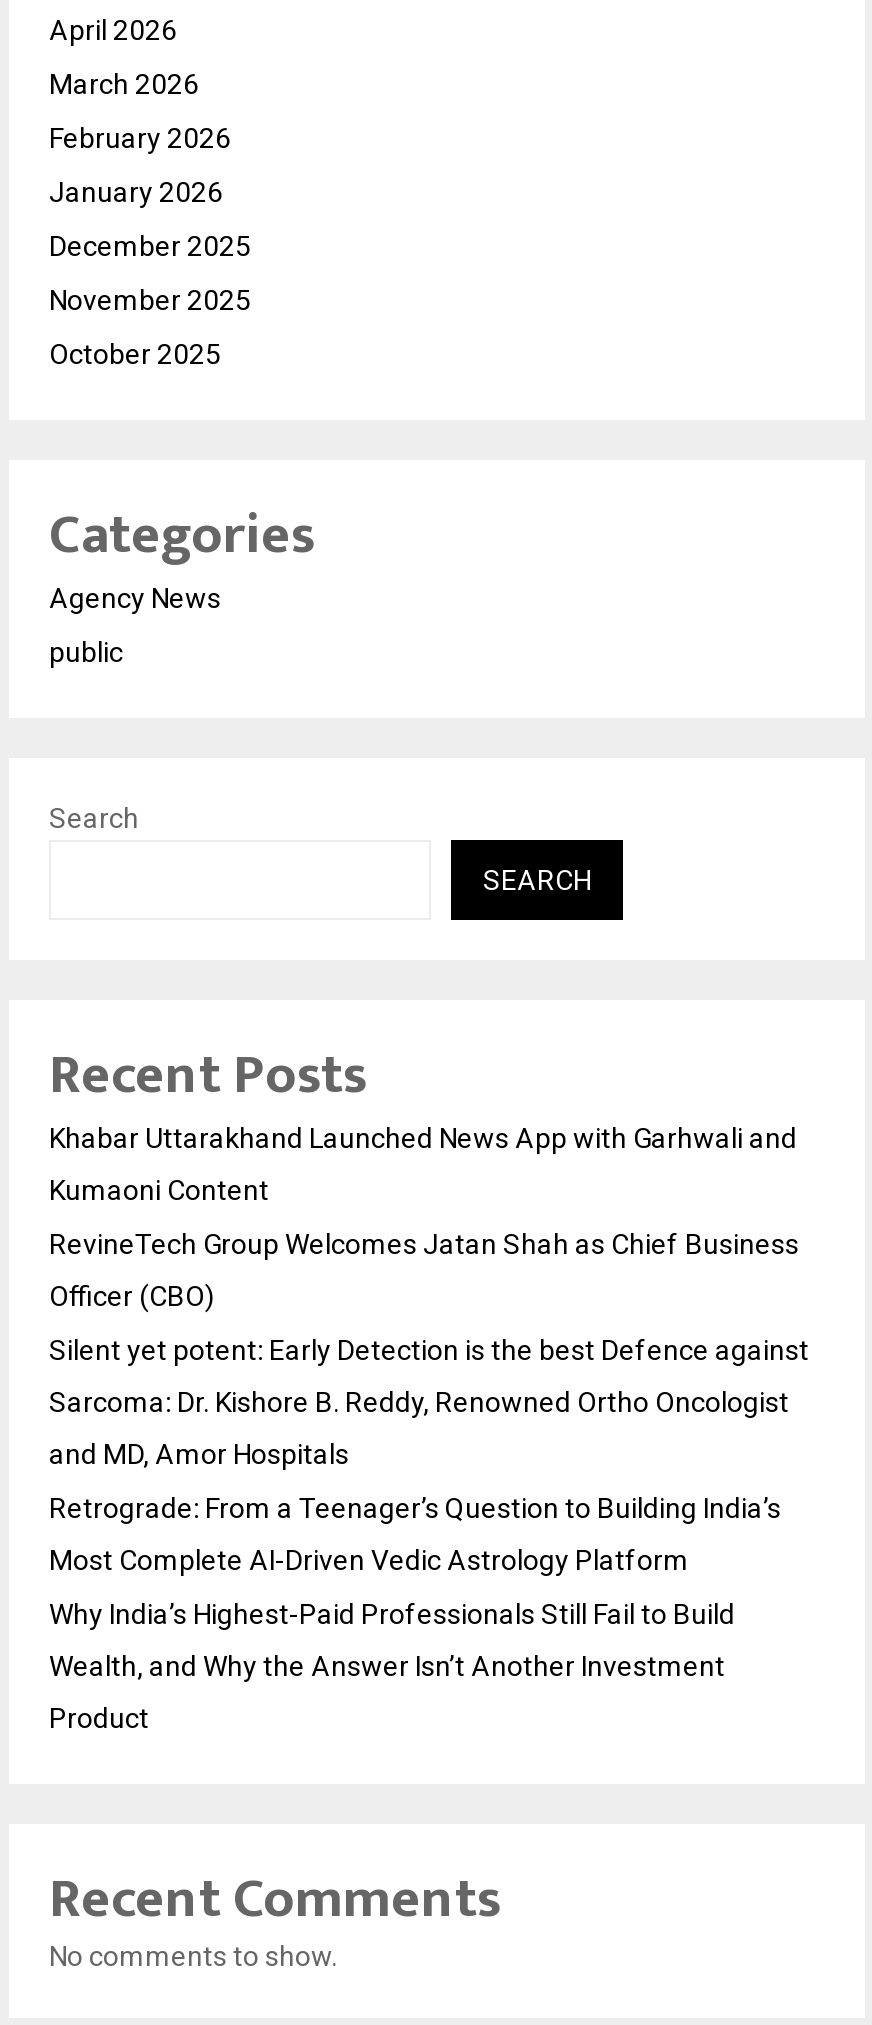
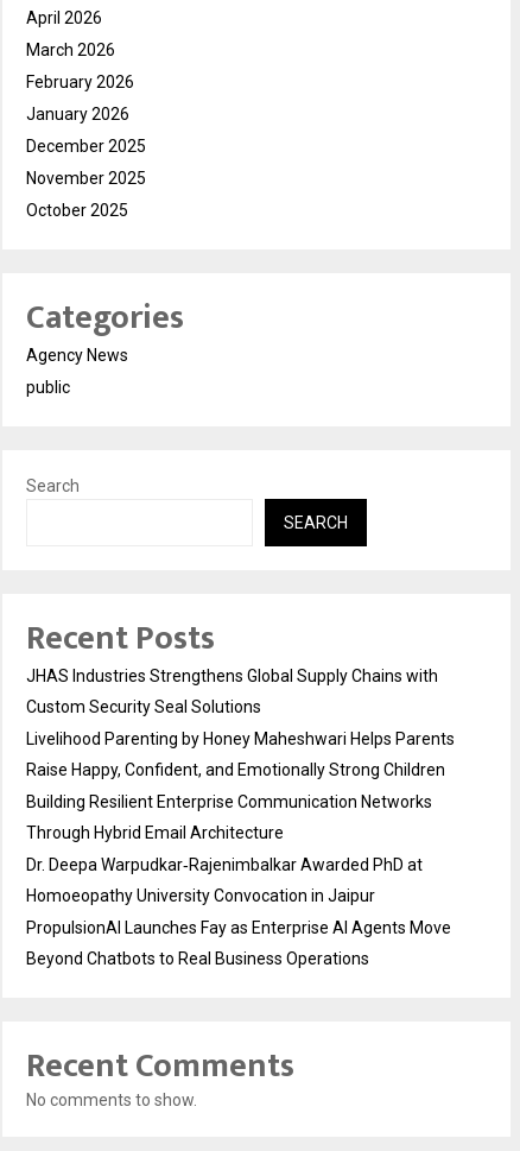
- Khabar Uttarakhand Launched News App with Garhwali and
- Kumaoni Content
- RevineTech Group Welcomes Jatan Shah as Chief Business
- Officer (CBO)
- Silent yet potent: Early Detection is the best Defence against
- Sarcoma: Dr. Kishore B. Reddy, Renowned Ortho Oncologist
- and MD, Amor Hospitals
- Retrograde: From a Teenager’s Question to Building India’s
- Most Complete AI-Driven Vedic Astrology Platform
- Why India’s Highest-Paid Professionals Still Fail to Build
- Wealth, and Why the Answer Isn’t Another Investment
- Product
+ JHAS Industries Strengthens Global Supply Chains with
+ Custom Security Seal Solutions
+ Livelihood Parenting by Honey Maheshwari Helps Parents
+ Raise Happy, Confident, and Emotionally Strong Children
+ Building Resilient Enterprise Communication Networks
+ Through Hybrid Email Architecture
+ Dr. Deepa Warpudkar‑Rajenimbalkar Awarded PhD at
+ Homoeopathy University Convocation in Jaipur
+ PropulsionAI Launches Fay as Enterprise AI Agents Move
+ Beyond Chatbots to Real Business Operations
